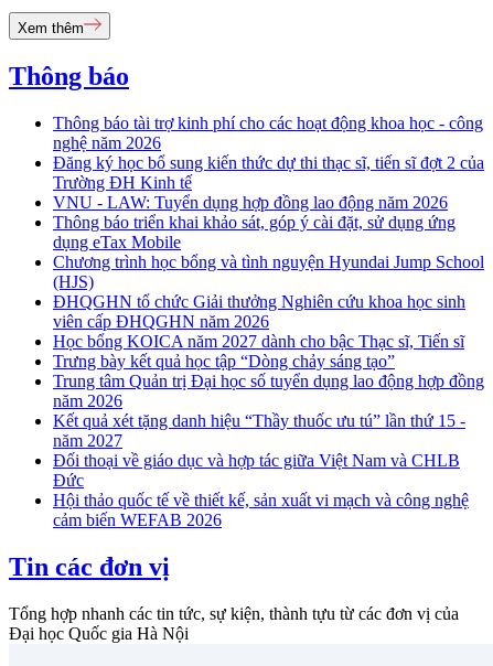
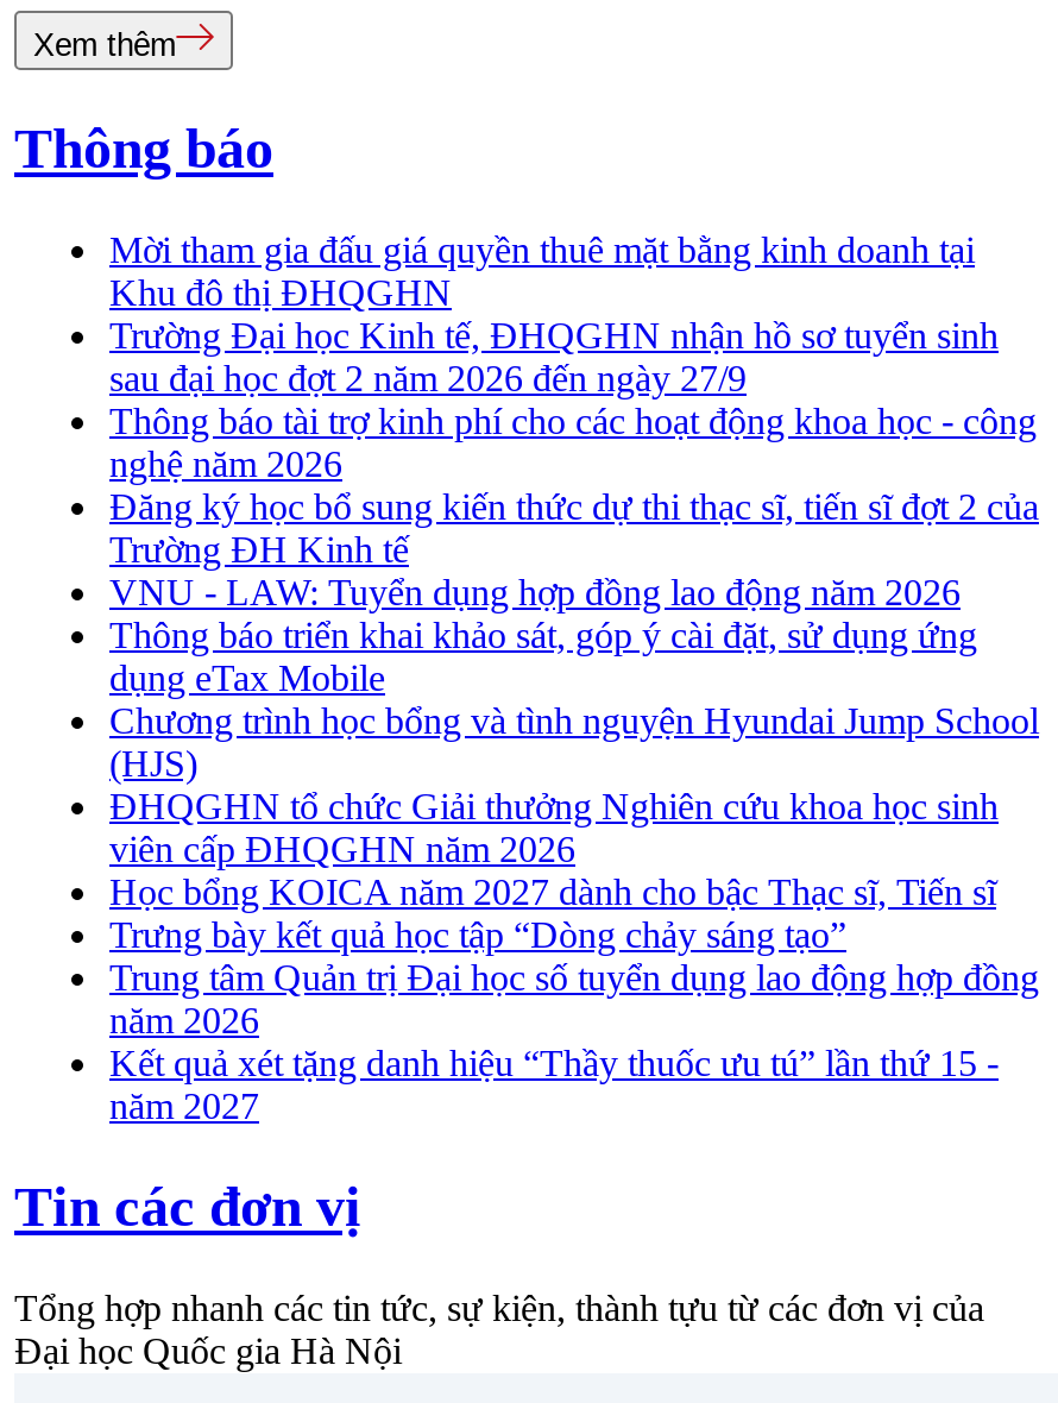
+ Mời tham gia đấu giá quyền thuê mặt bằng kinh doanh tại
+ Khu đô thị ĐHQGHN
+ Trường Đại học Kinh tế, ĐHQGHN nhận hồ sơ tuyển sinh
+ sau đại học đợt 2 năm 2026 đến ngày 27/9

moved down: Thông báo tài trợ kinh phí cho các hoạt động khoa học - công | nghệ năm 2026 | Đăng ký học bổ sung kiến thức dự thi thạc sĩ, tiến sĩ đợt 2 của | ... | Kết quả xét tặng danh hiệu “Thầy thuốc ưu tú” lần thứ 15 - | năm 2027

- Đối thoại về giáo dục và hợp tác giữa Việt Nam và CHLB
- Đức
- Hội thảo quốc tế về thiết kế, sản xuất vi mạch và công nghệ
- cảm biến WEFAB 2026
